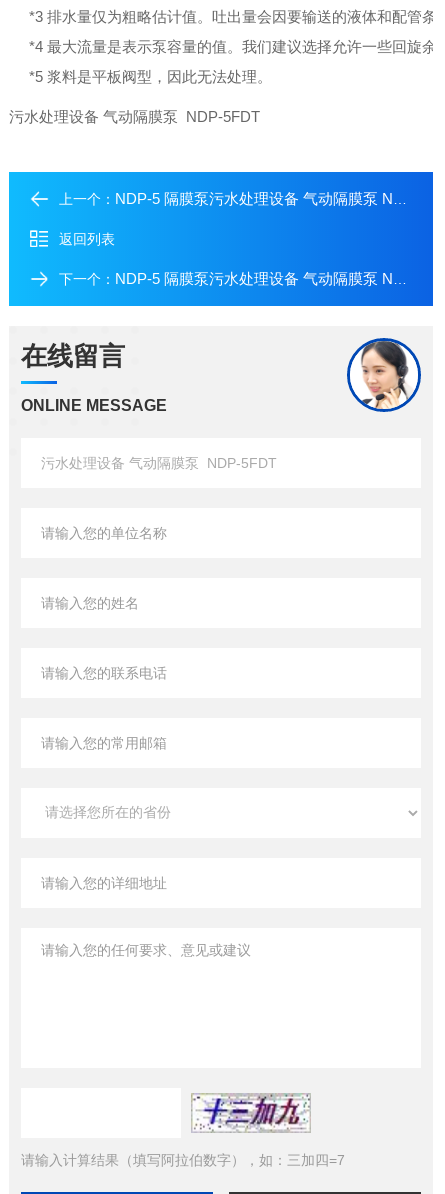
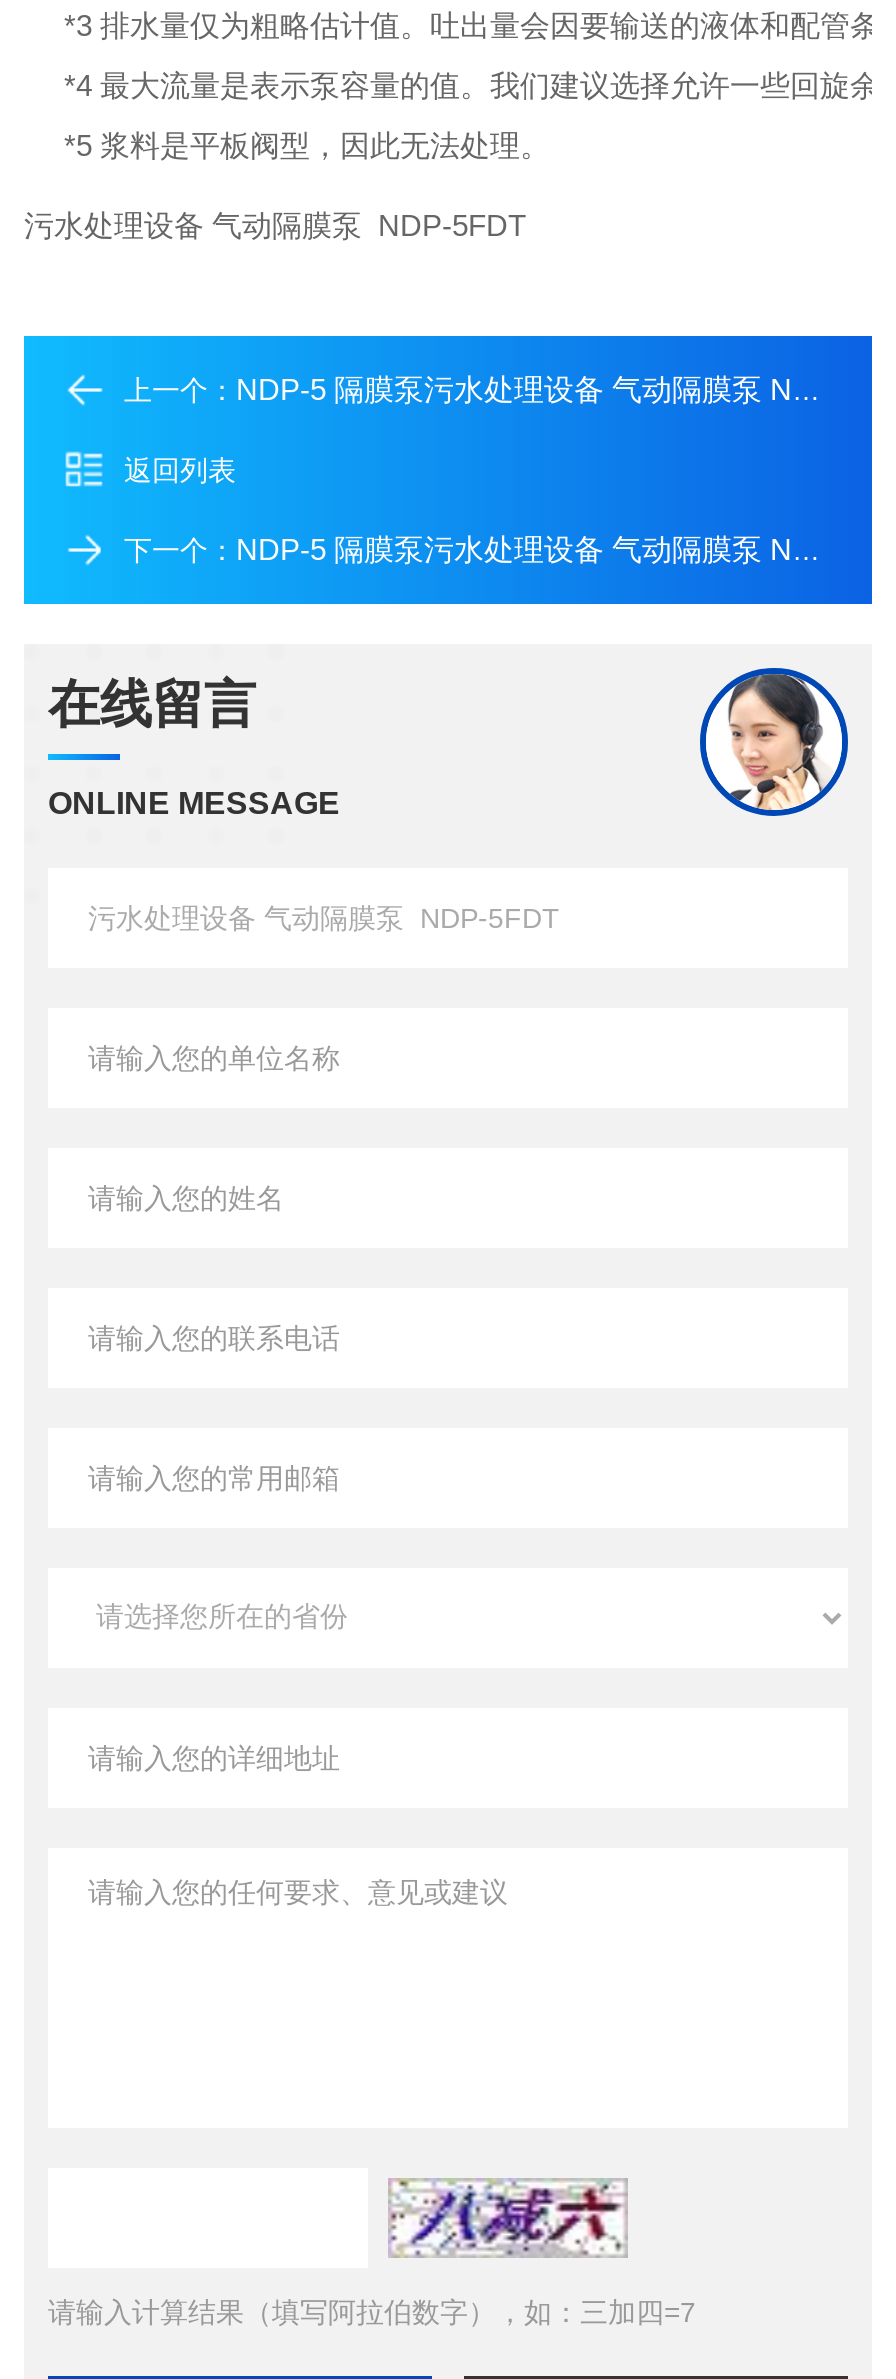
- [image]
+ [image]
